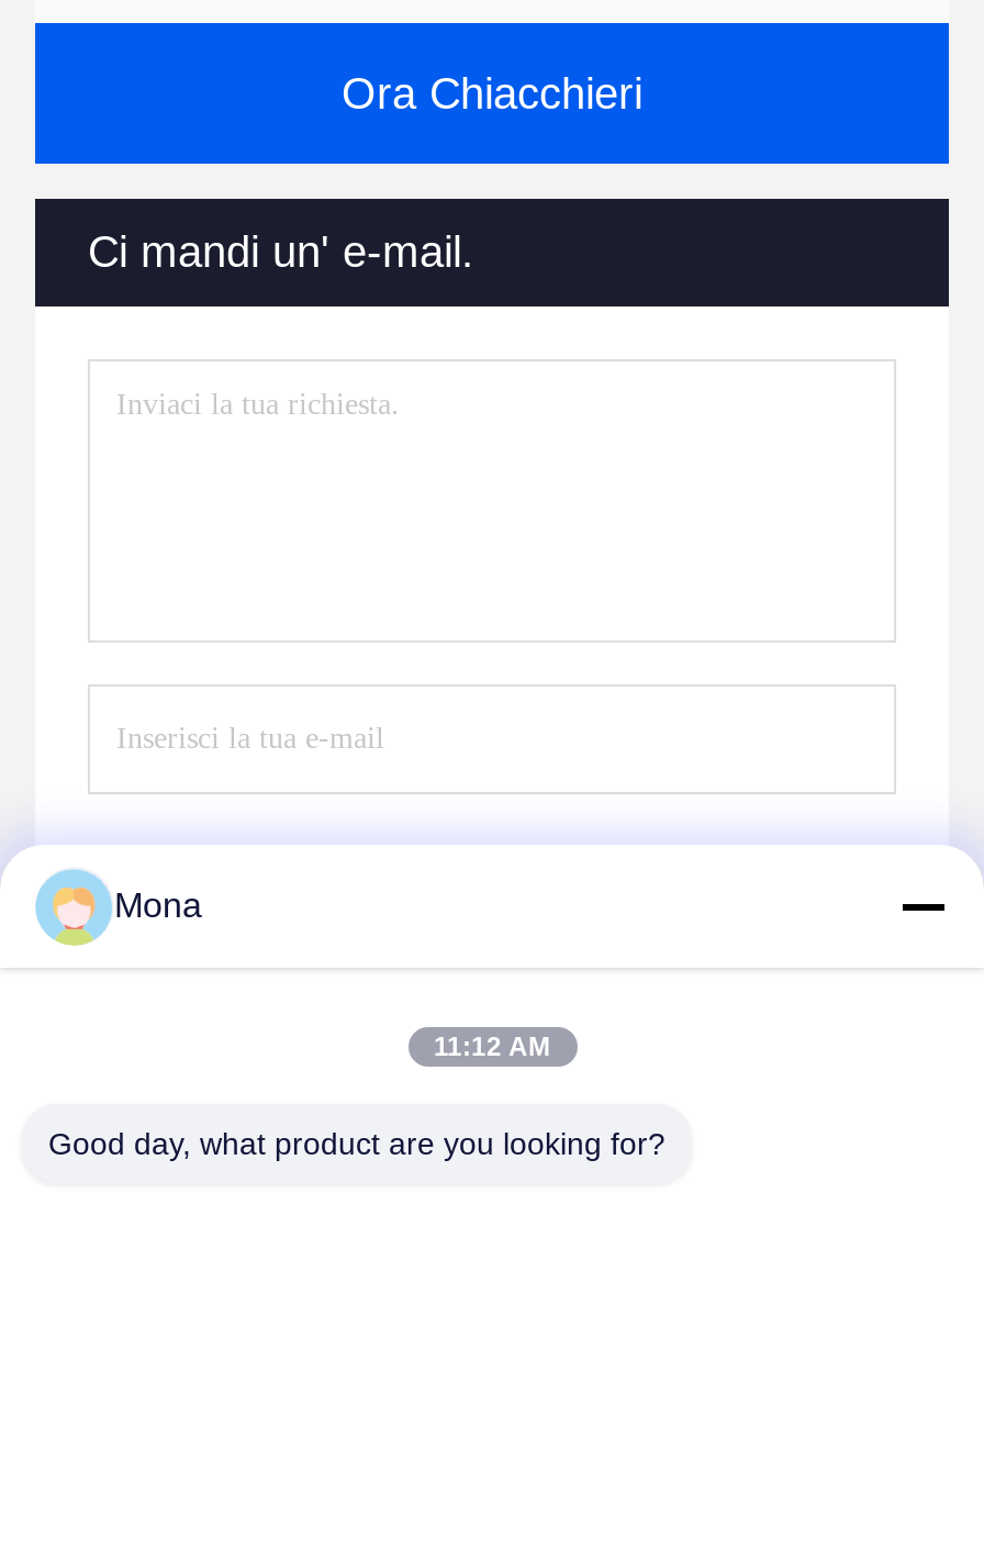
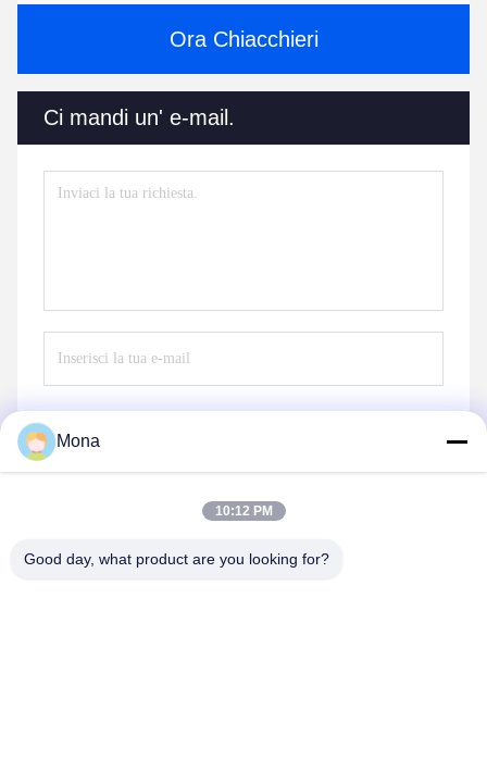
- 11:12 AM
+ 10:12 PM
